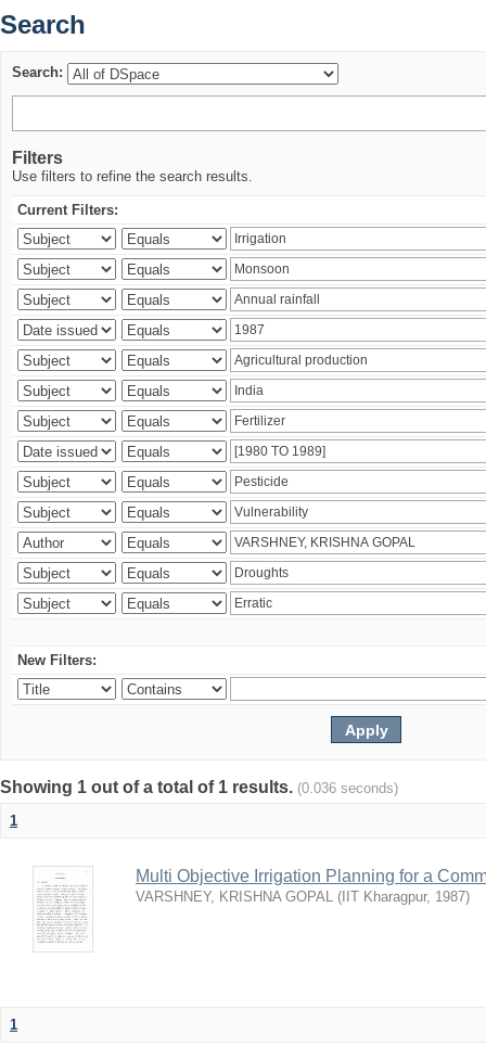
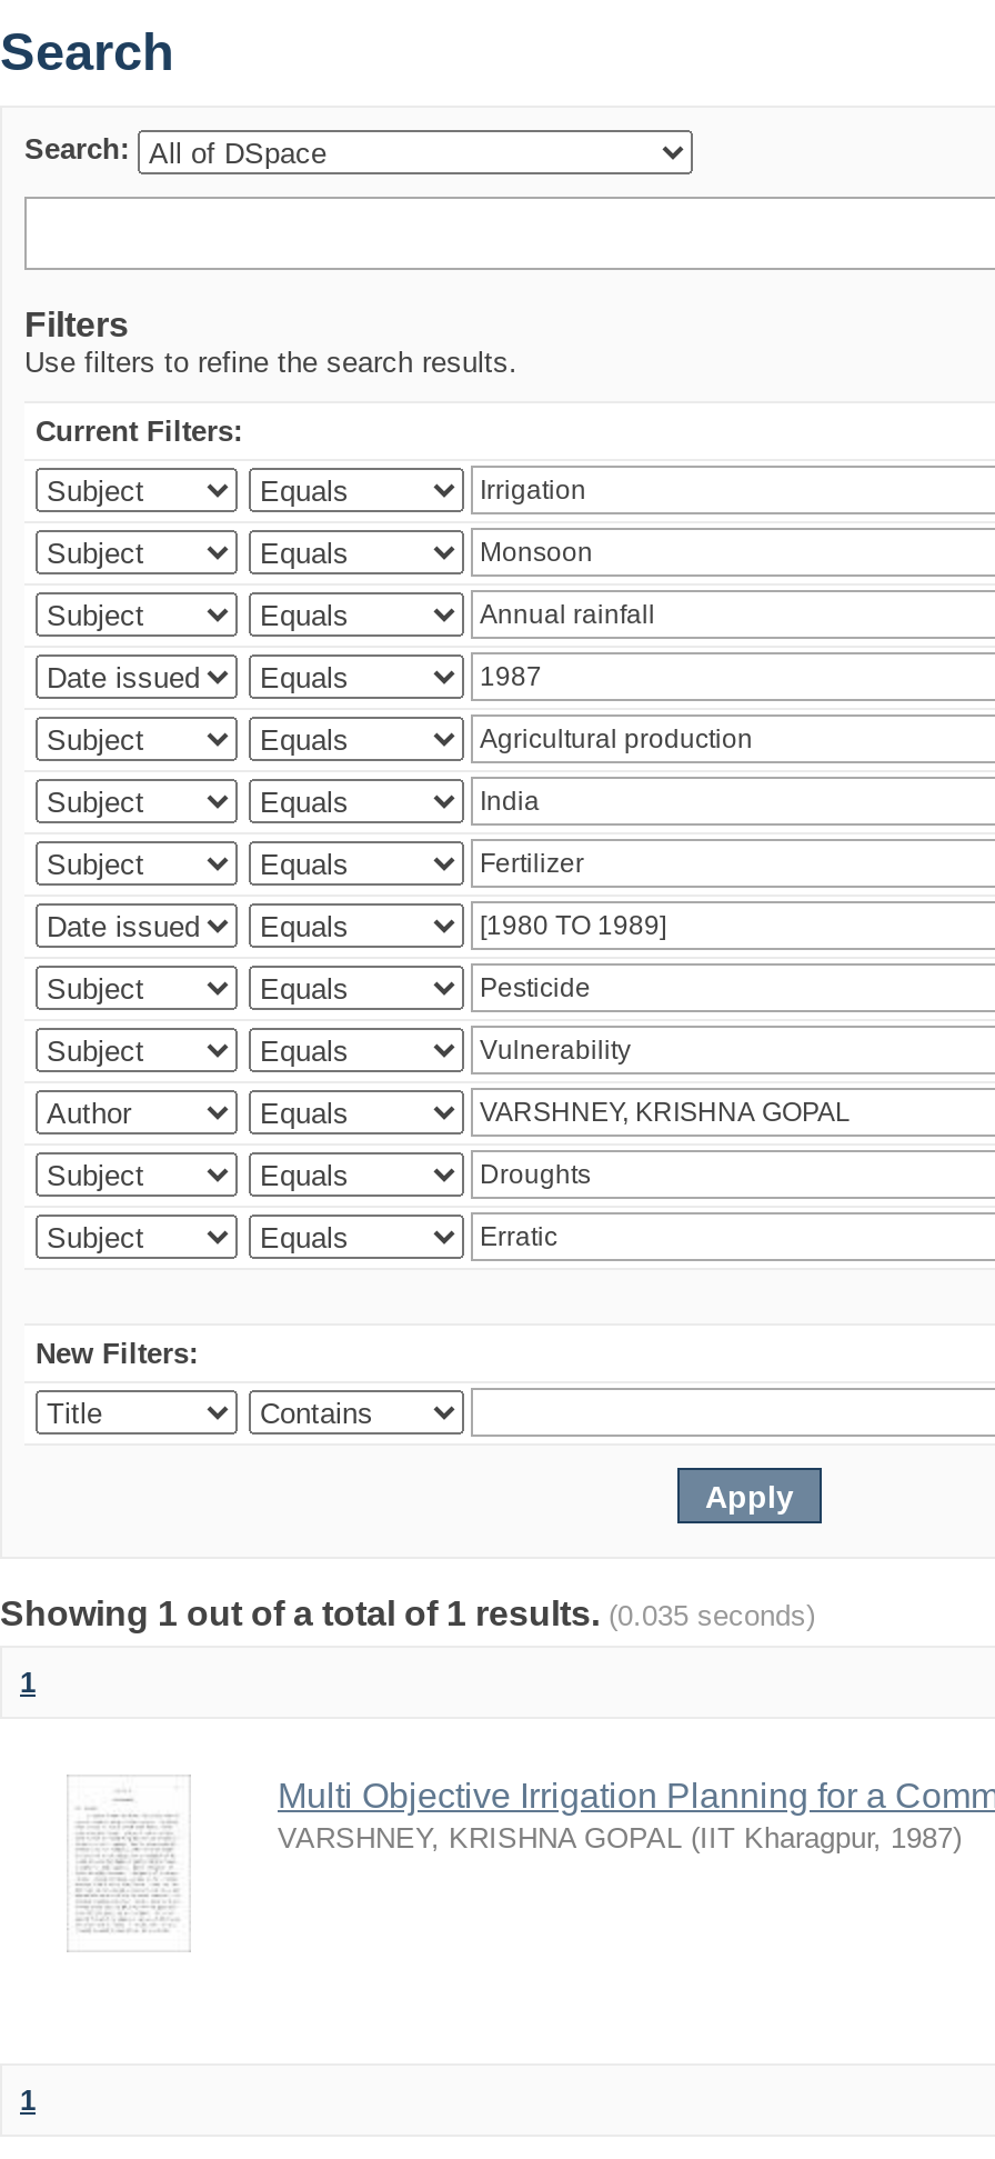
- Showing 1 out of a total of 1 results. (0.036 seconds)
+ Showing 1 out of a total of 1 results. (0.035 seconds)
